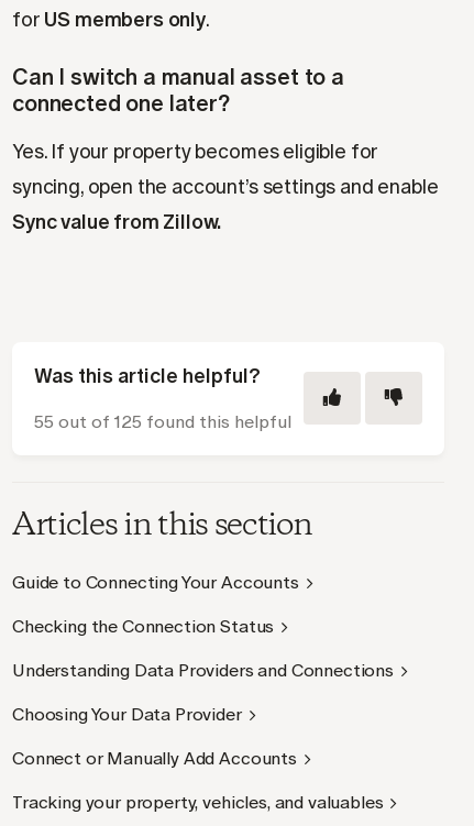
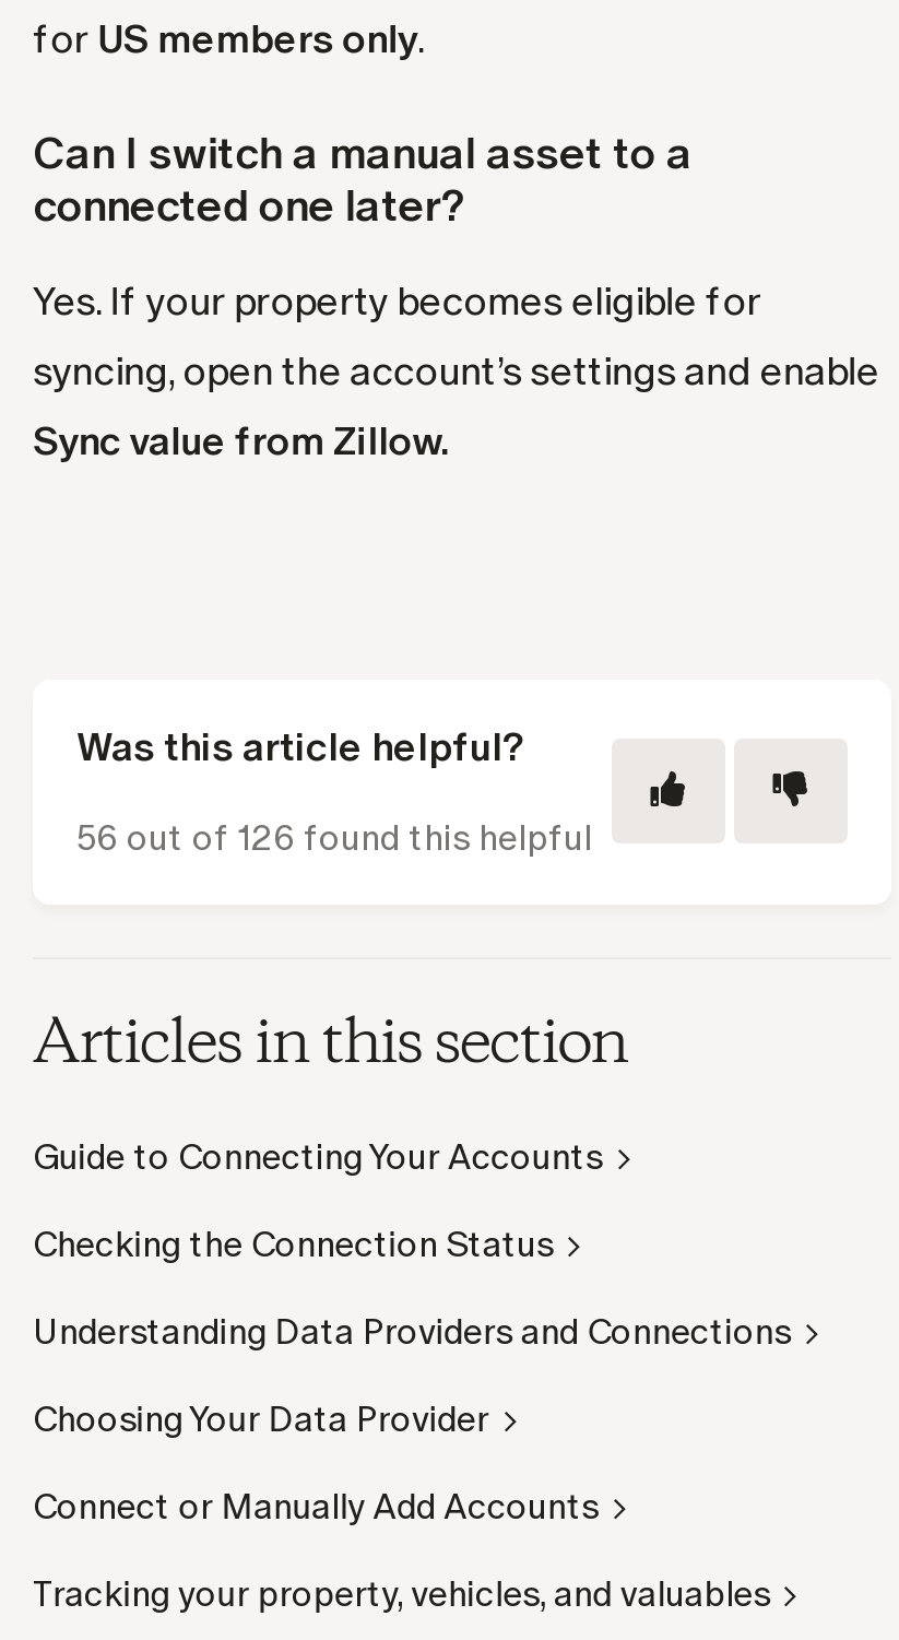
- 55 out of 125 found this helpful
+ 56 out of 126 found this helpful
